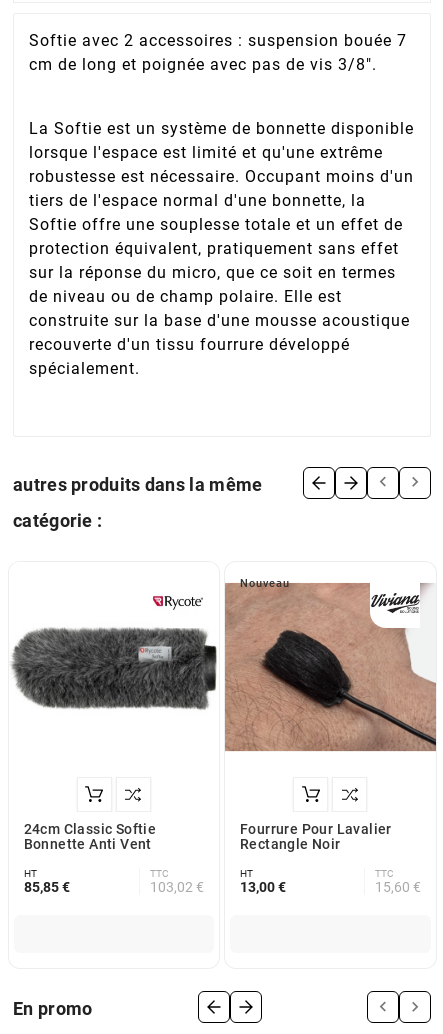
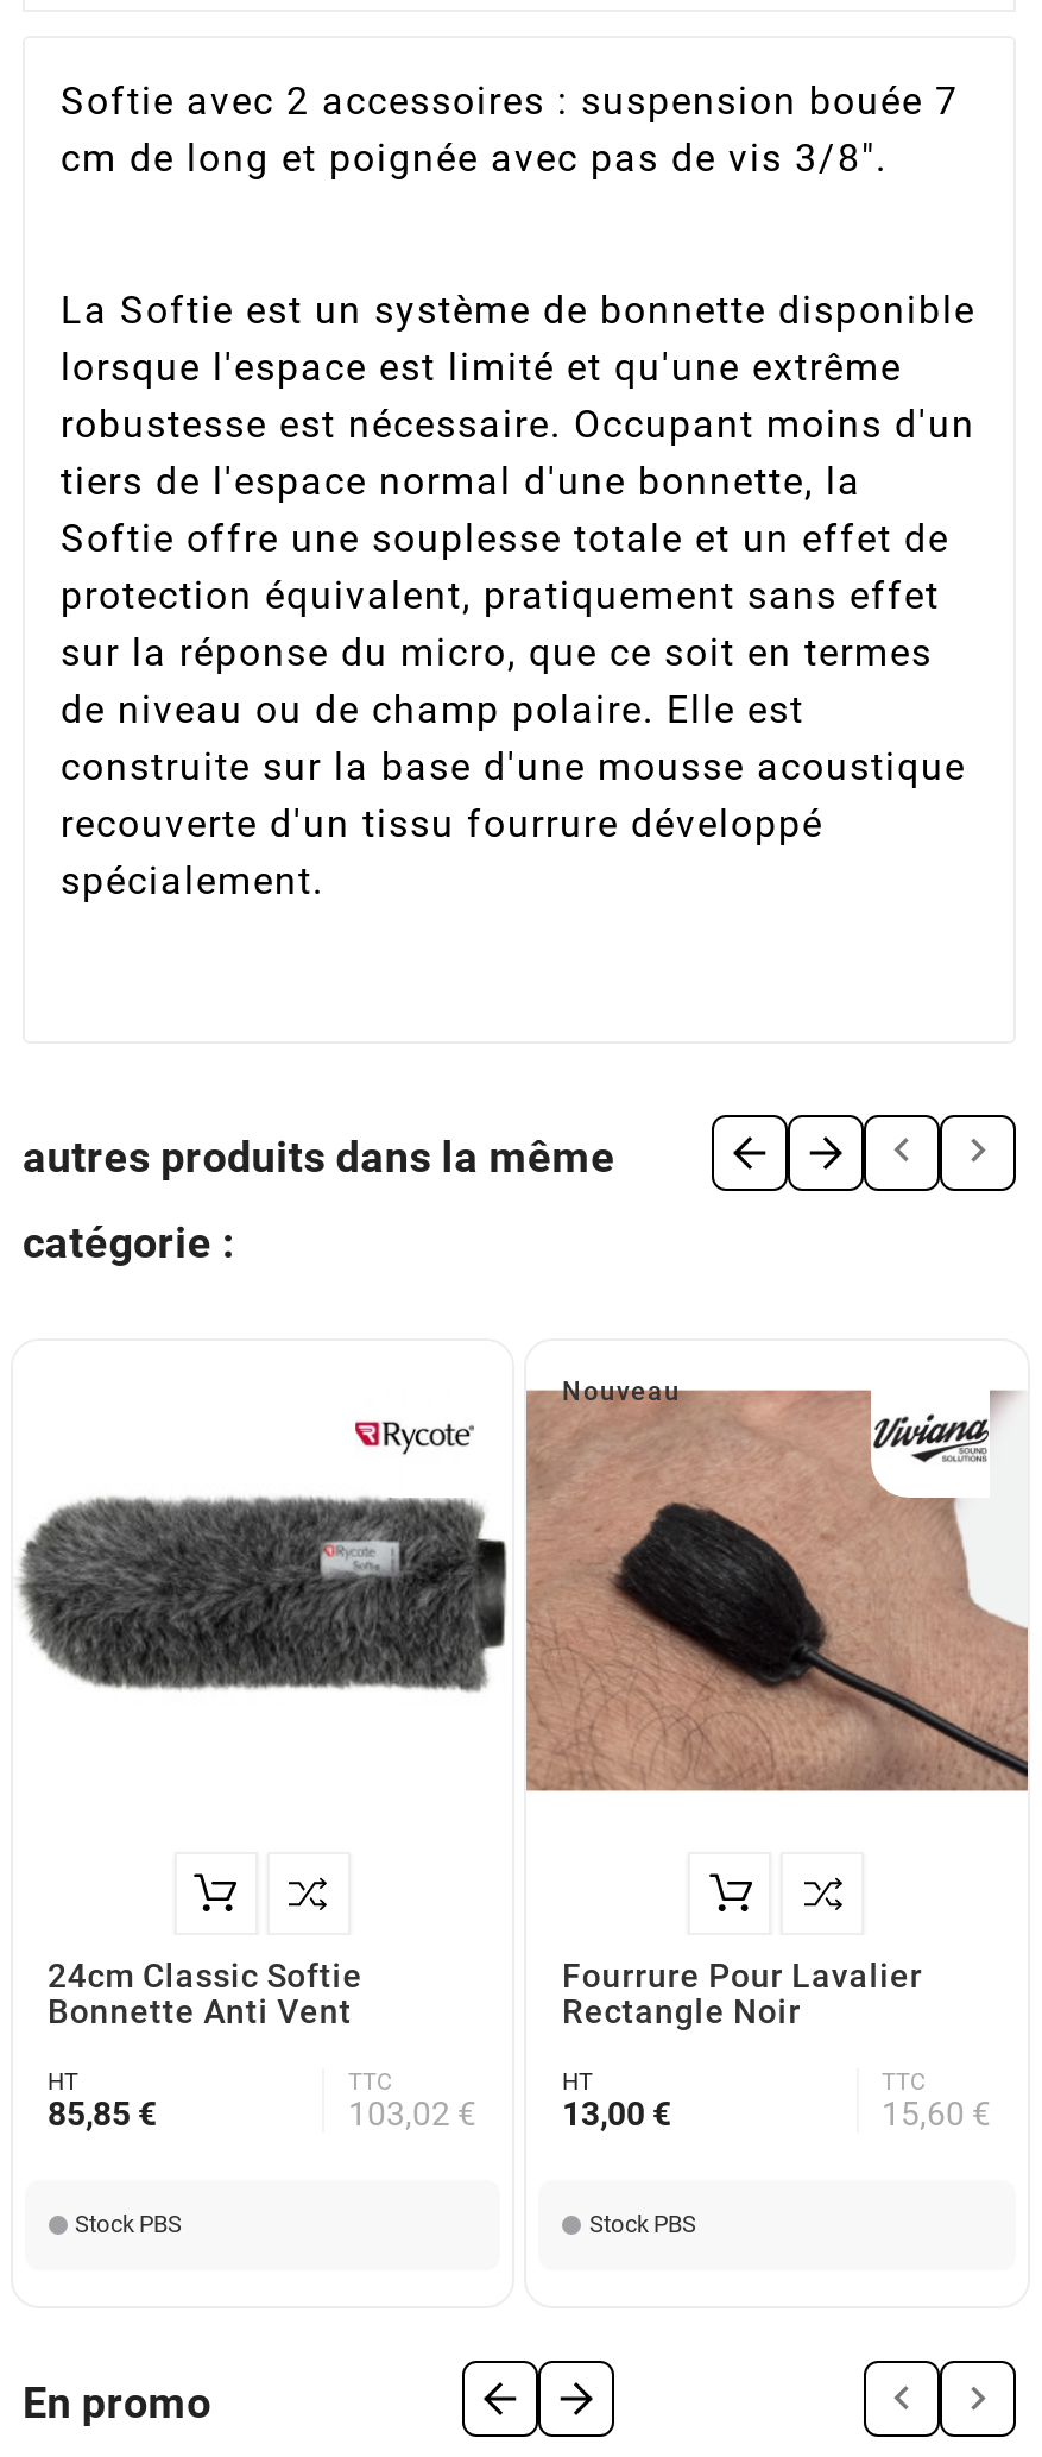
+ Stock PBS

+ Stock PBS
